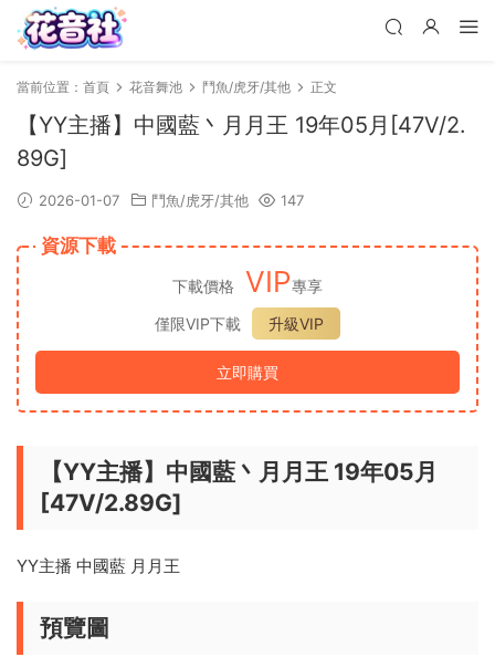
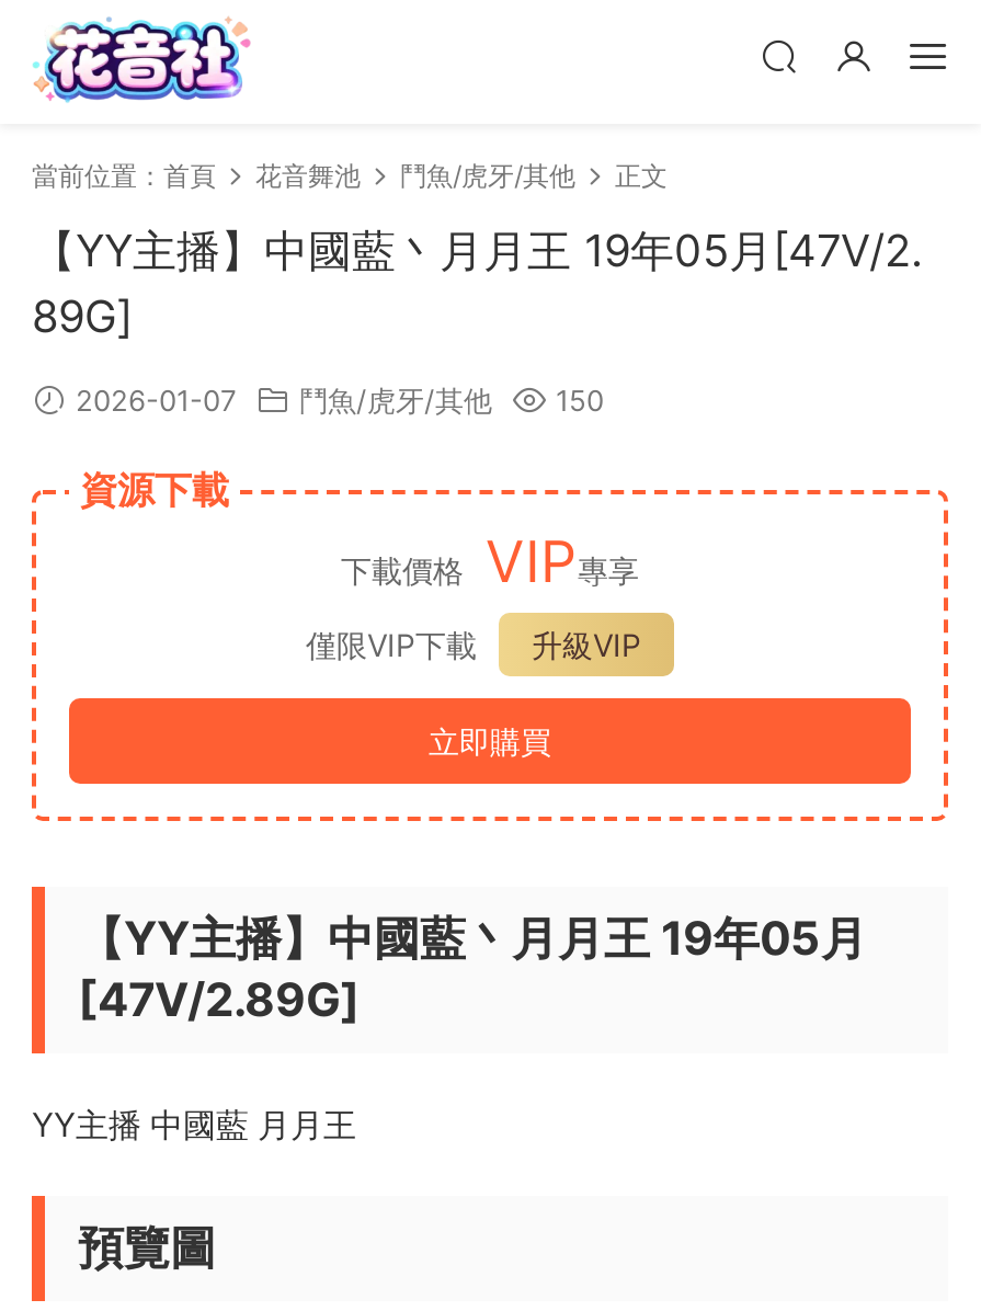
- 2026-01-07 鬥魚/虎牙/其他 147
+ 2026-01-07 鬥魚/虎牙/其他 150
